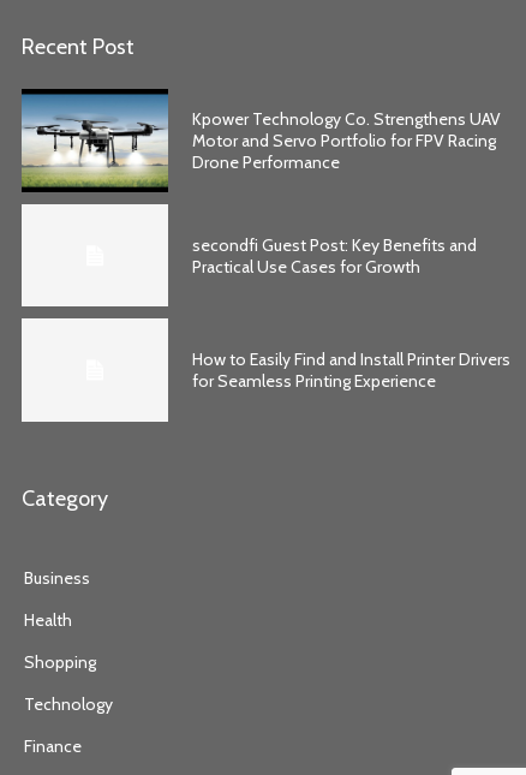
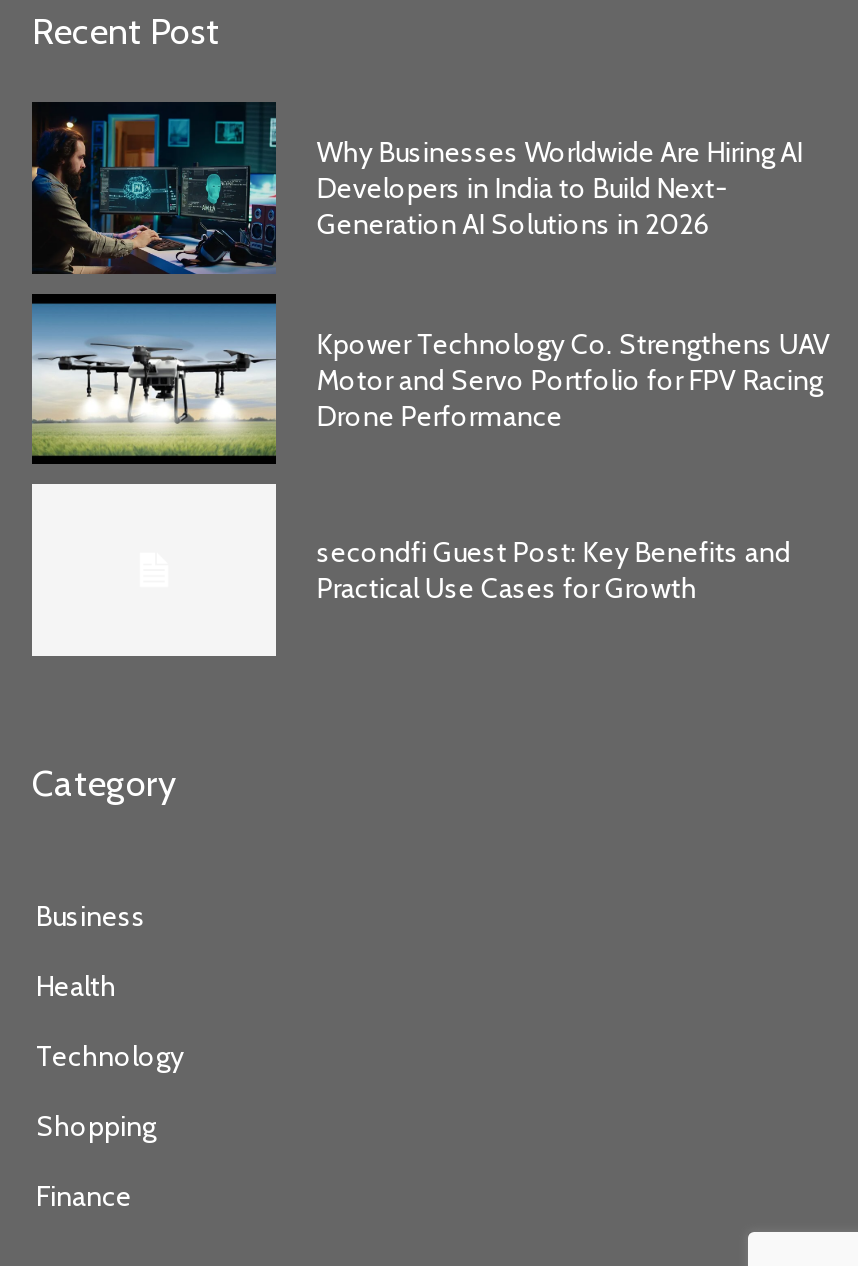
+ [image]
+ Why Businesses Worldwide Are Hiring AI
+ Developers in India to Build Next-
+ Generation AI Solutions in 2026

moved down: [image] | Kpower Technology Co. Strengthens UAV | Motor and Servo Portfolio for FPV Racing | Drone Performance | secondfi Guest Post: Key Benefits and | Practical Use Cases for Growth

- How to Easily Find and Install Printer Drivers
- for Seamless Printing Experience

moved down: Shopping

moved up: Technology
